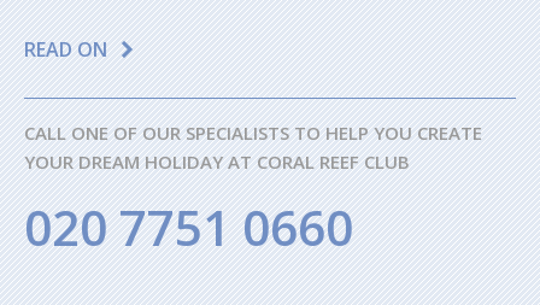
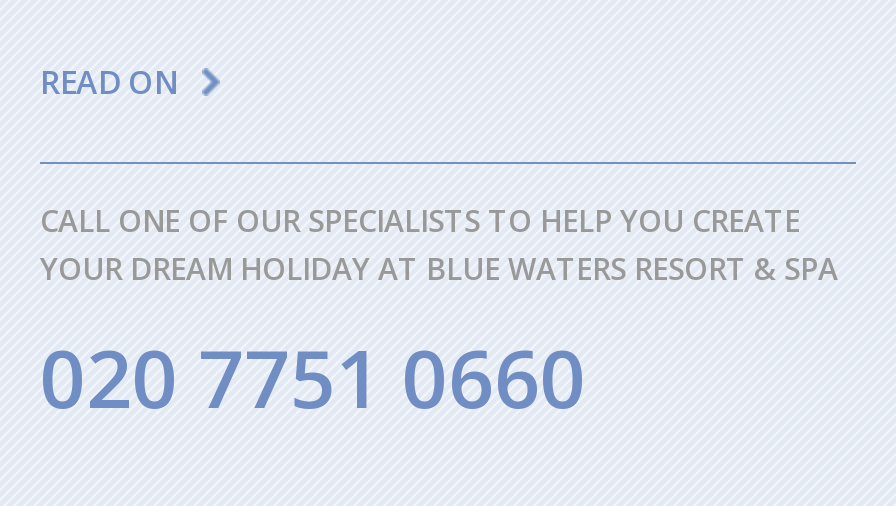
- YOUR DREAM HOLIDAY AT CORAL REEF CLUB
+ YOUR DREAM HOLIDAY AT BLUE WATERS RESORT & SPA
